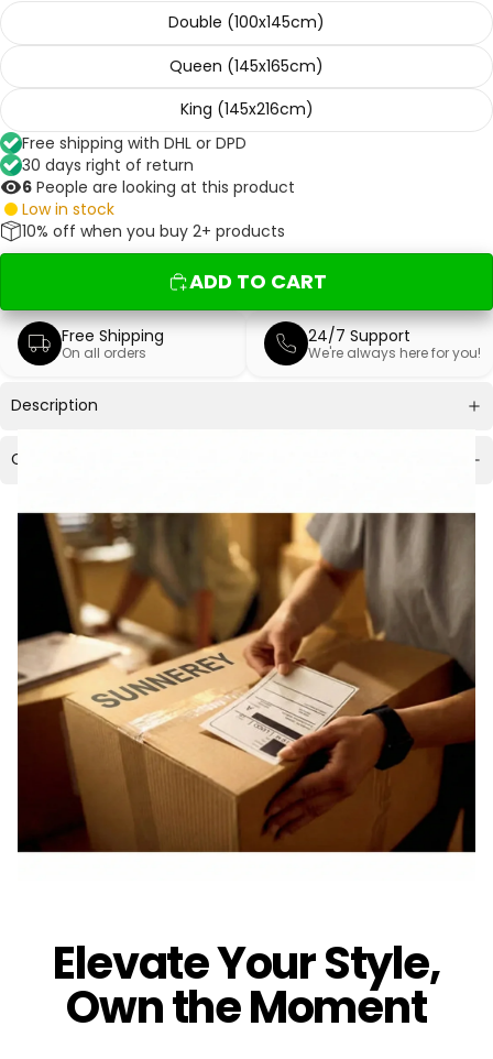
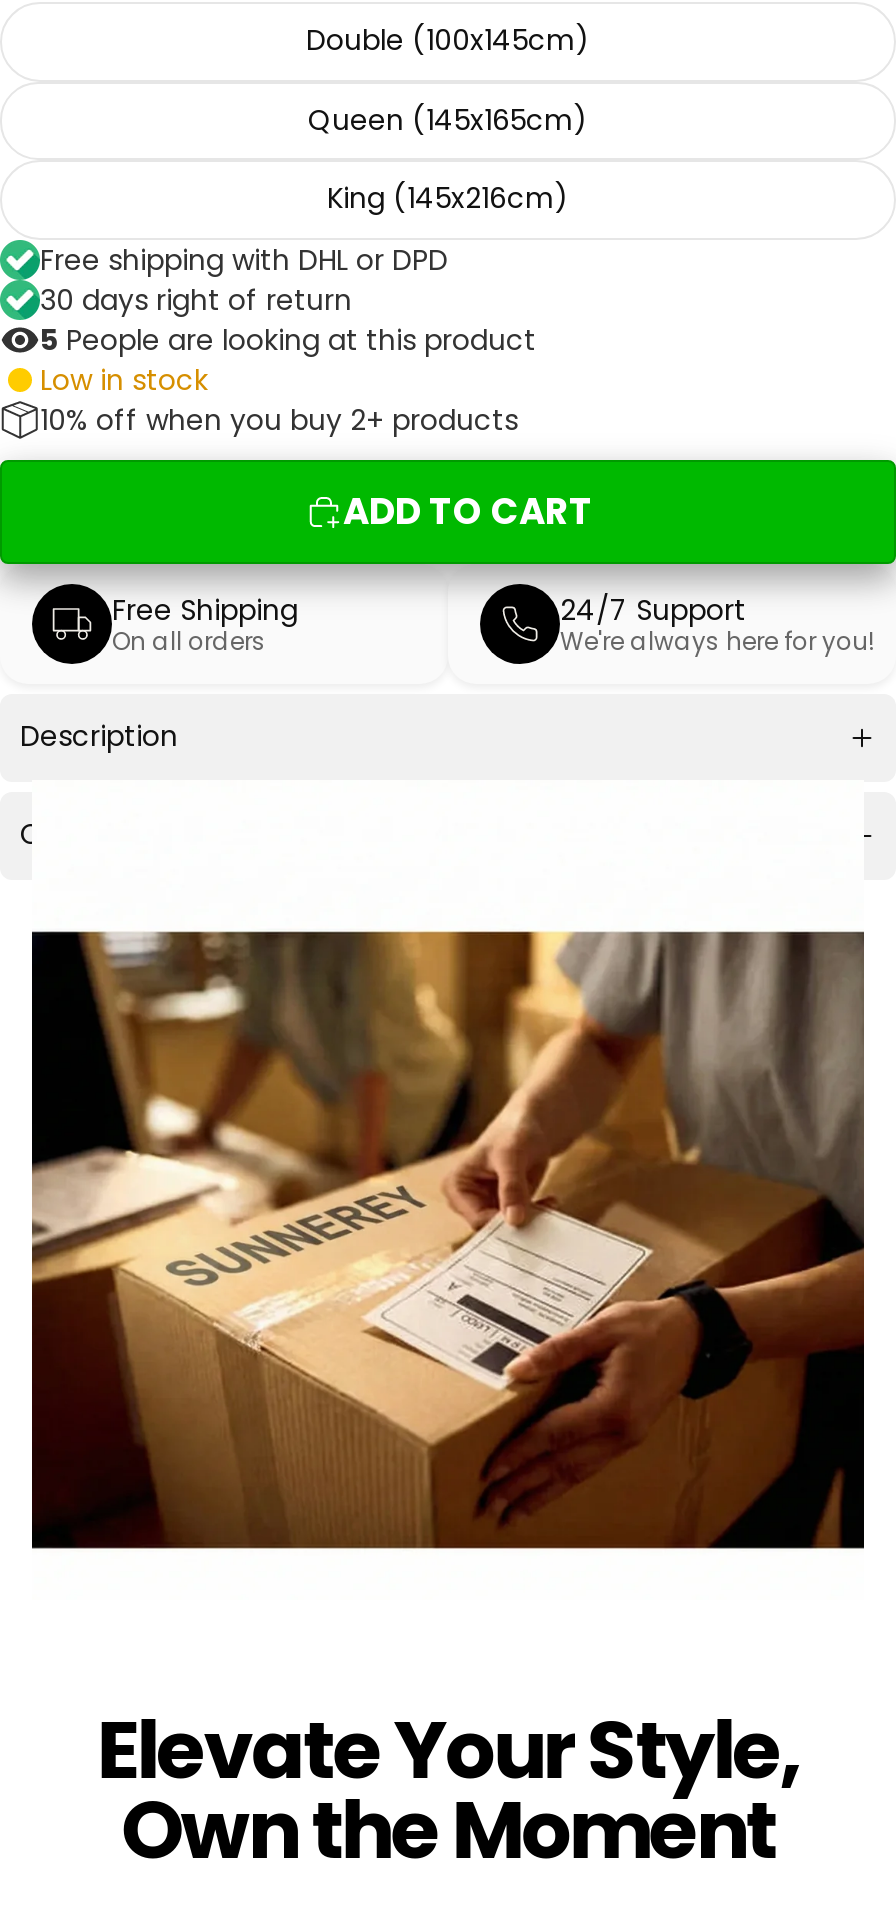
- 6 People are looking at this product
+ 5 People are looking at this product
